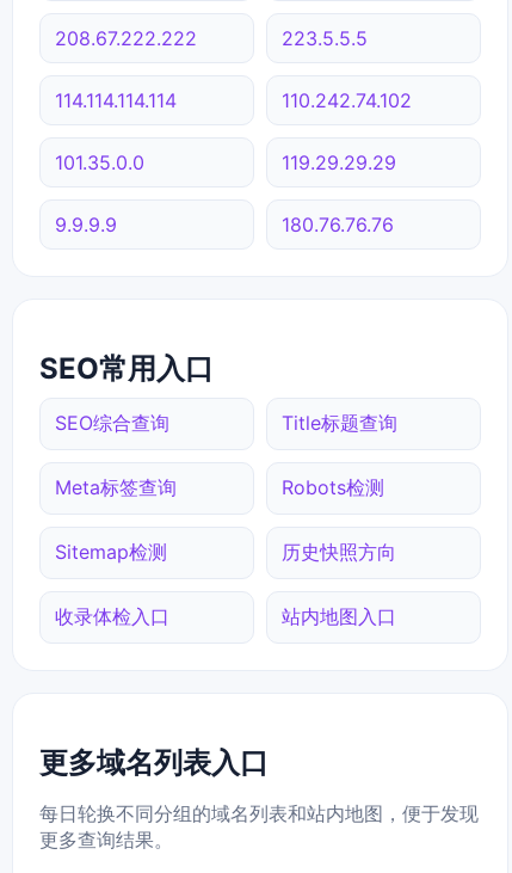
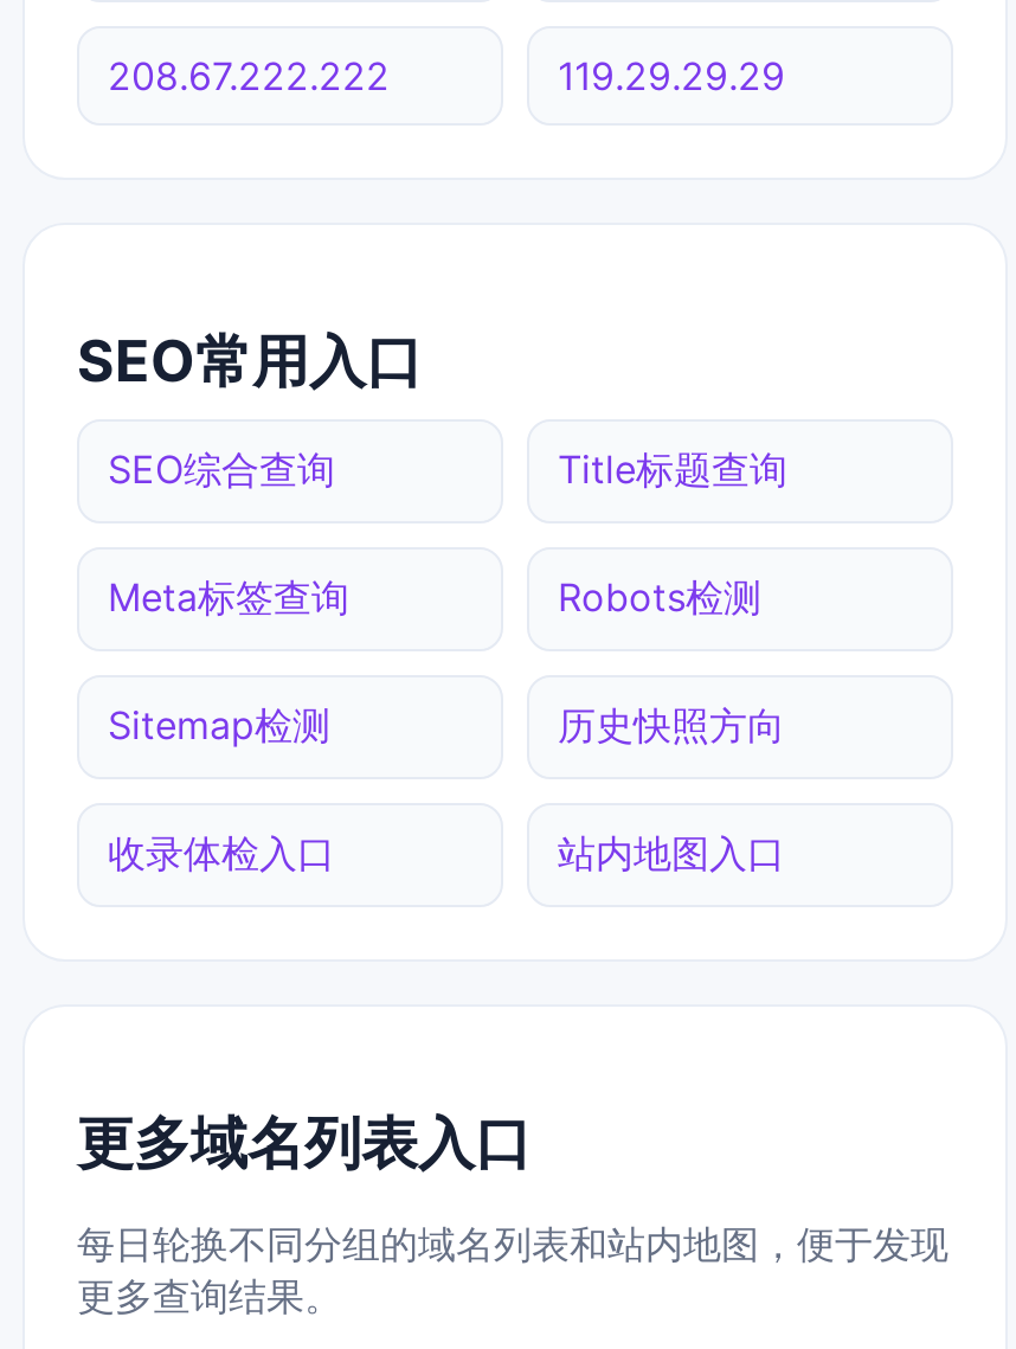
- 223.5.5.5
- 114.114.114.114
- 110.242.74.102
- 101.35.0.0

- 9.9.9.9
- 180.76.76.76
